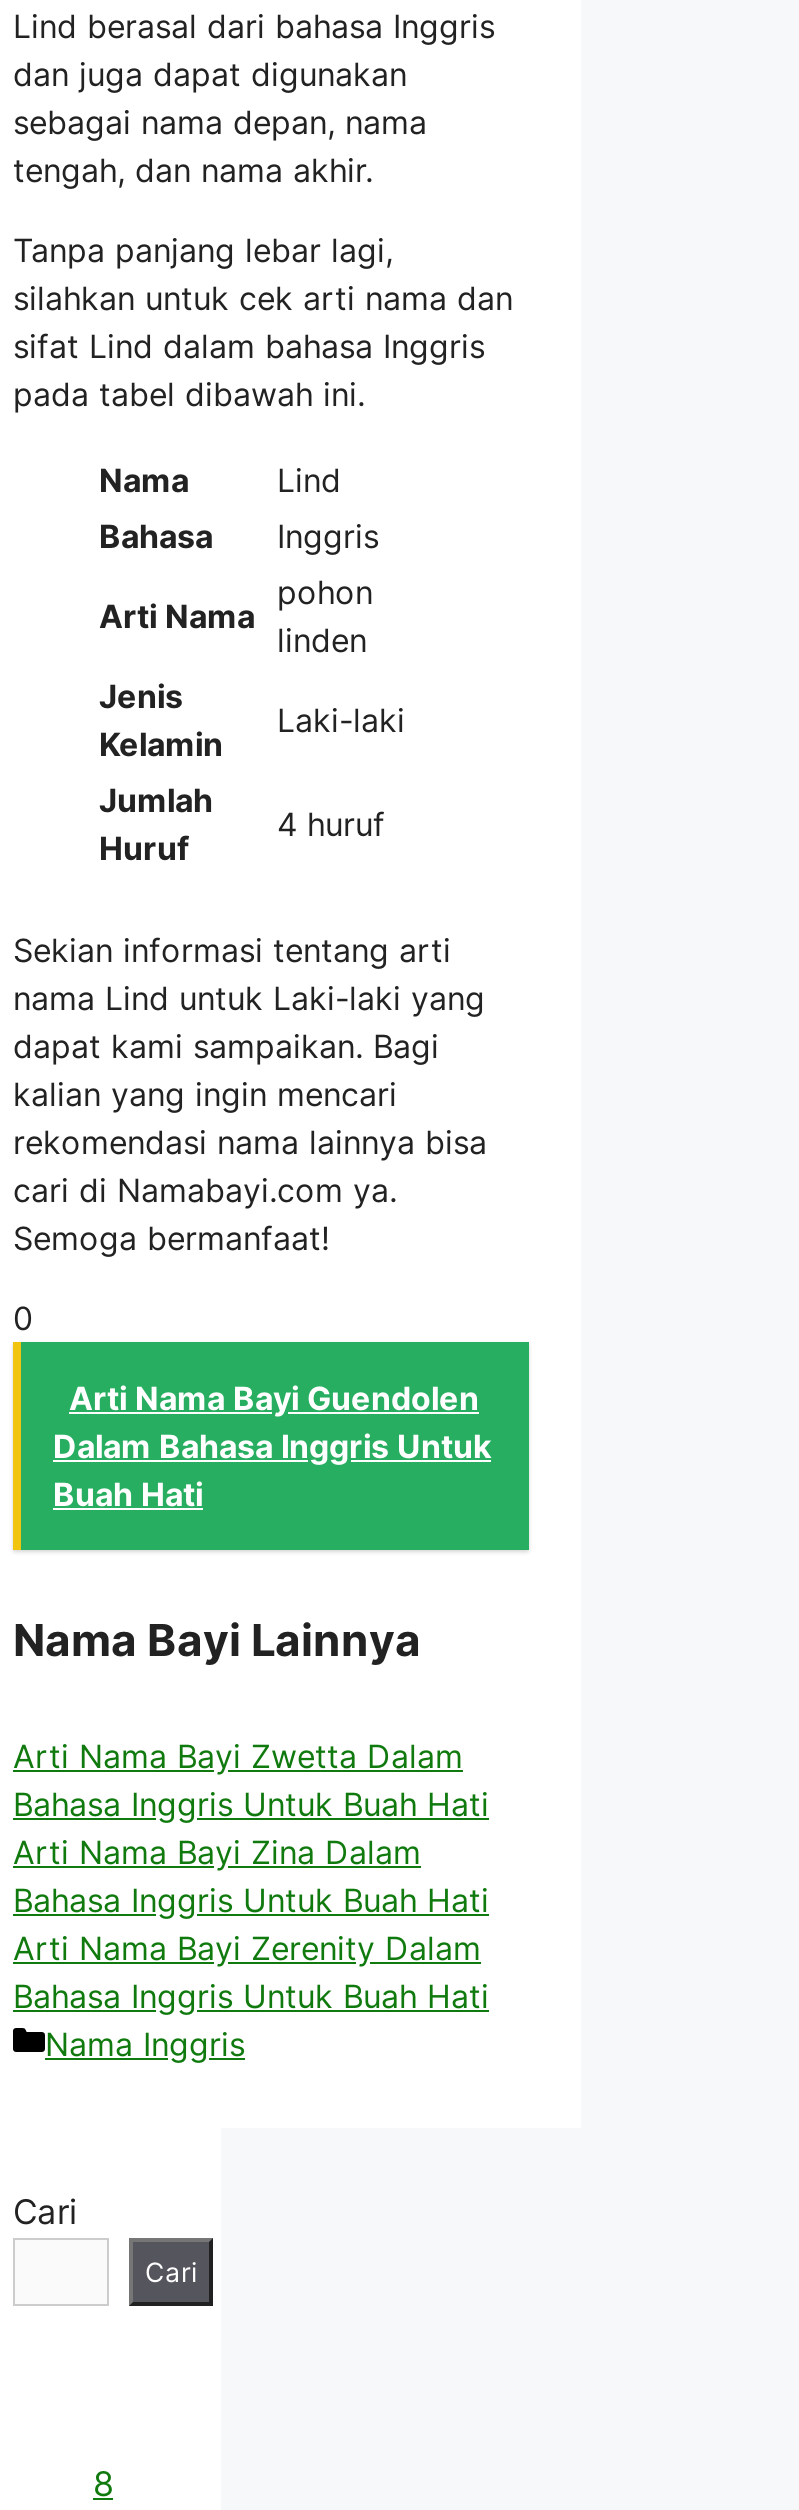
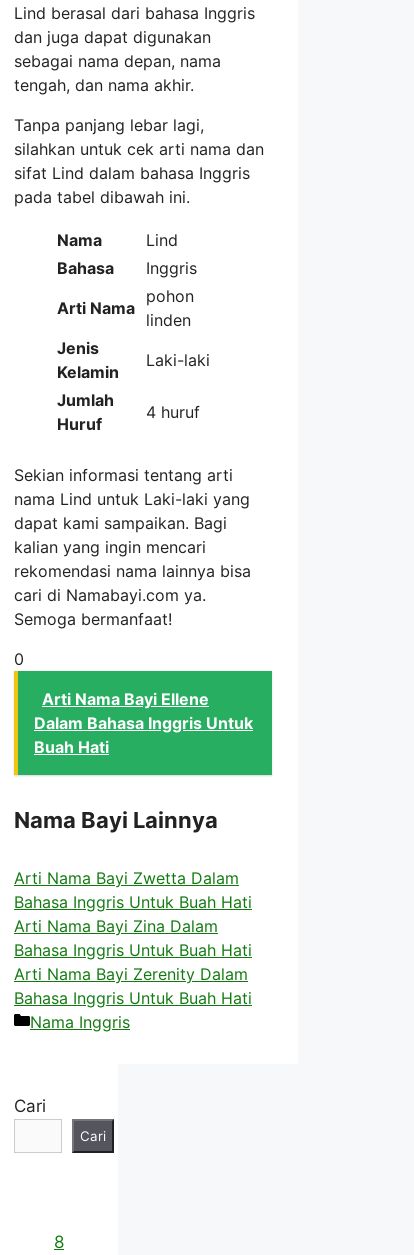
- Arti Nama Bayi Guendolen
+ Arti Nama Bayi Ellene
